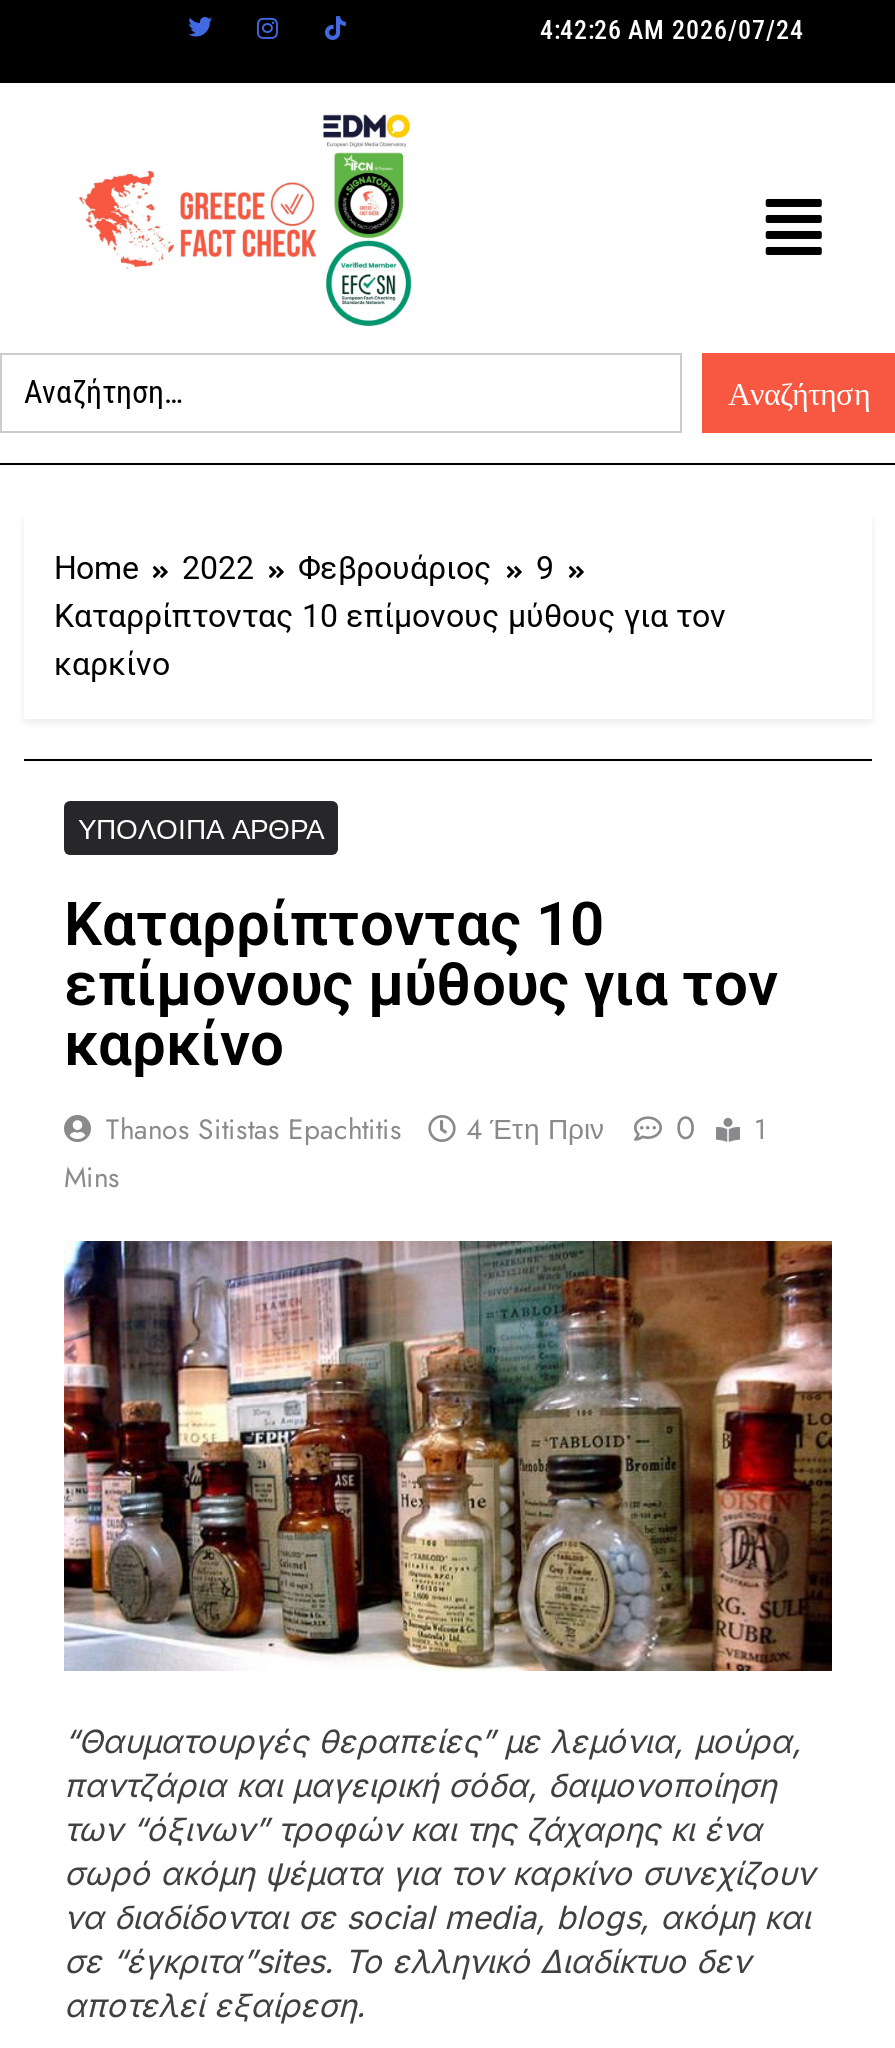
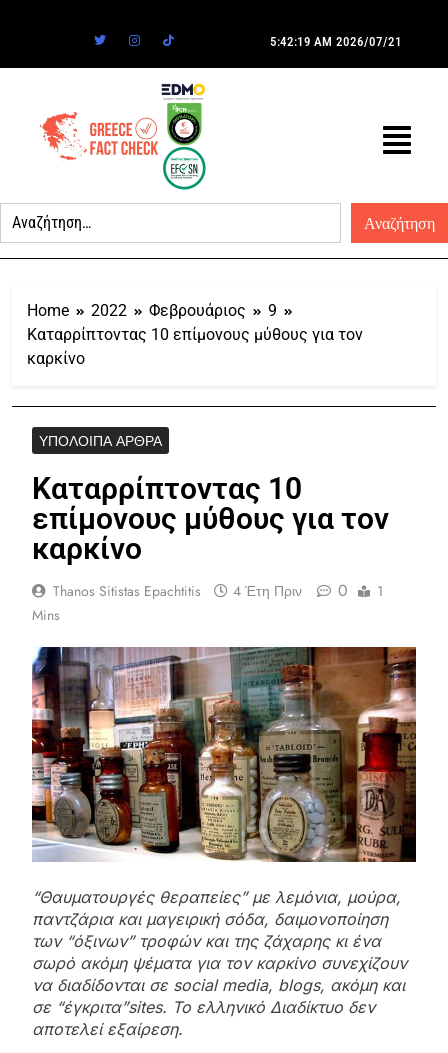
- 4:42:26 AM 2026/07/24
+ 5:42:19 AM 2026/07/21
